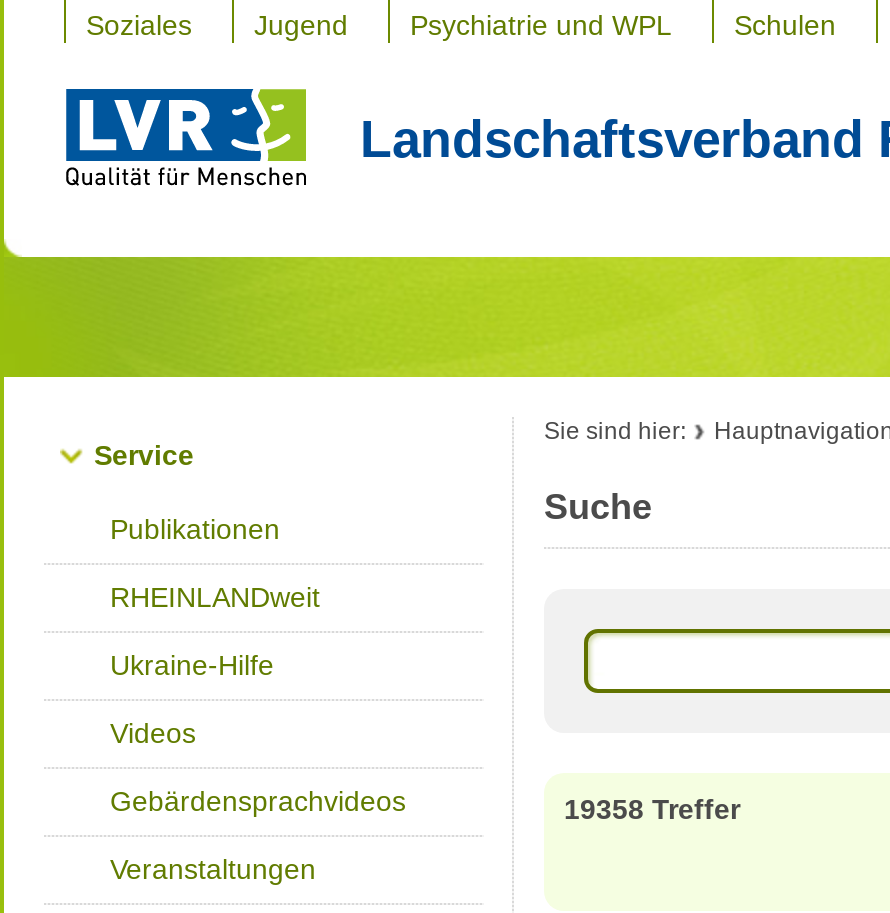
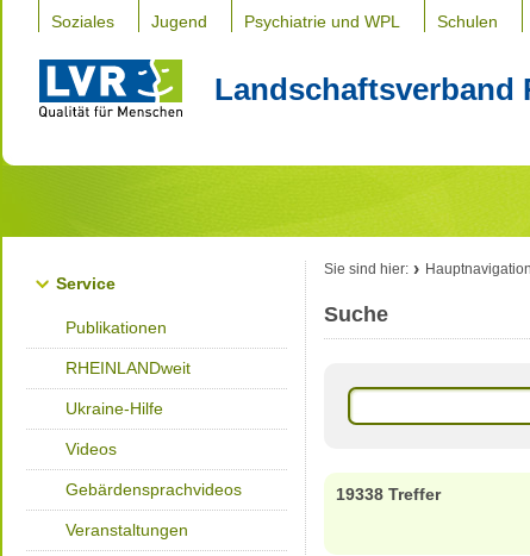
- 19358 Treffer
+ 19338 Treffer
